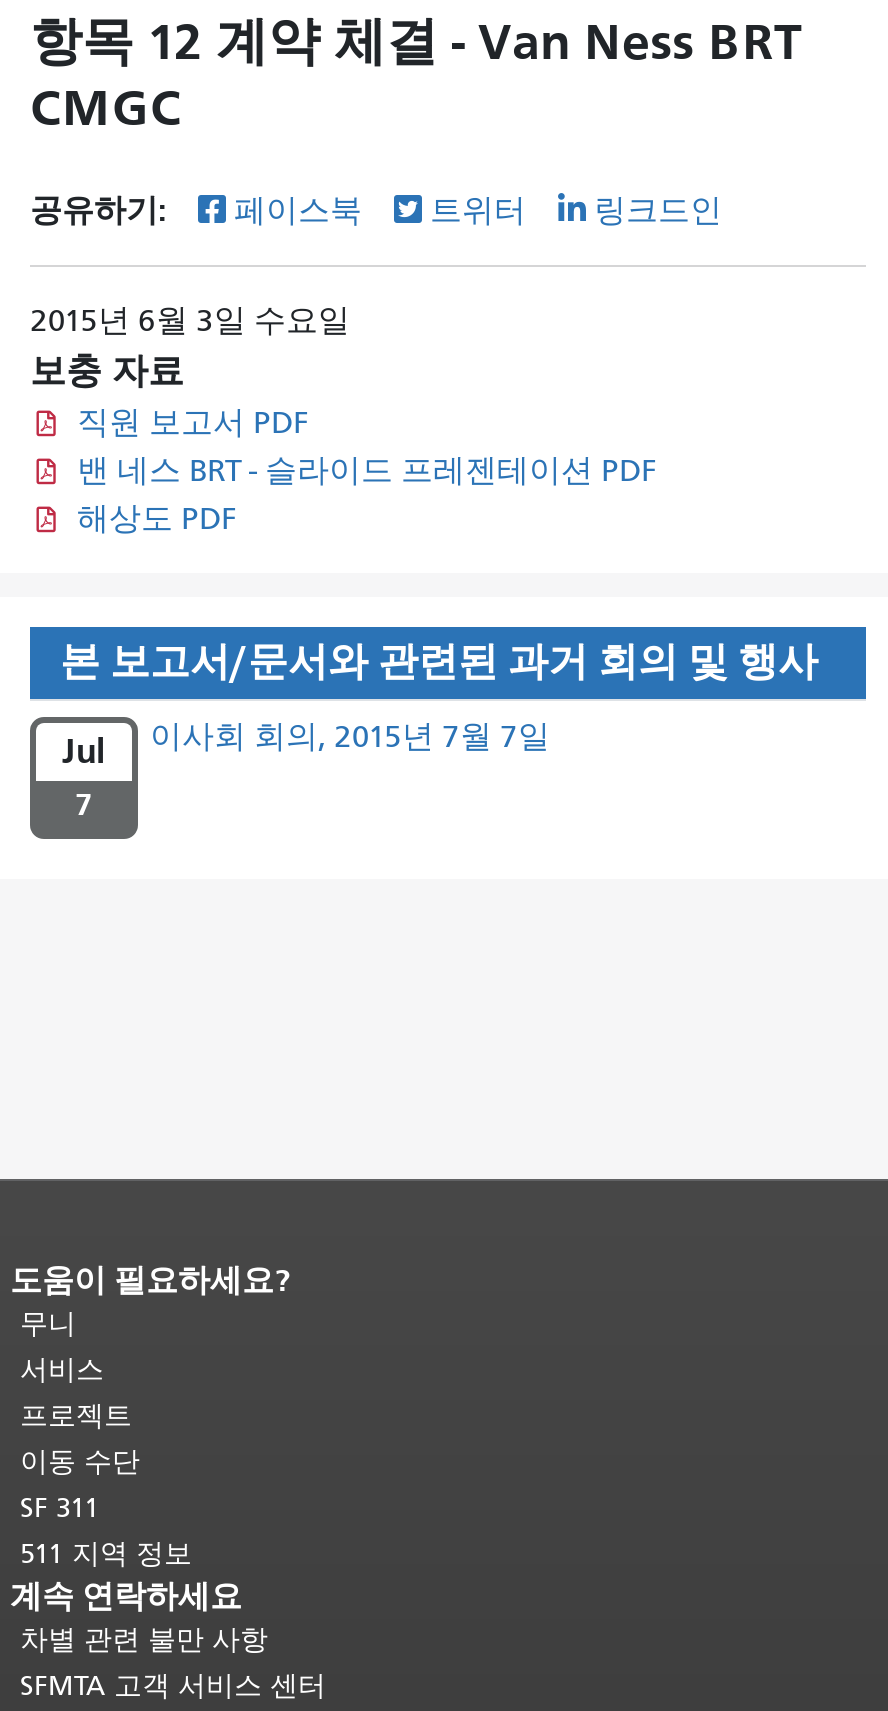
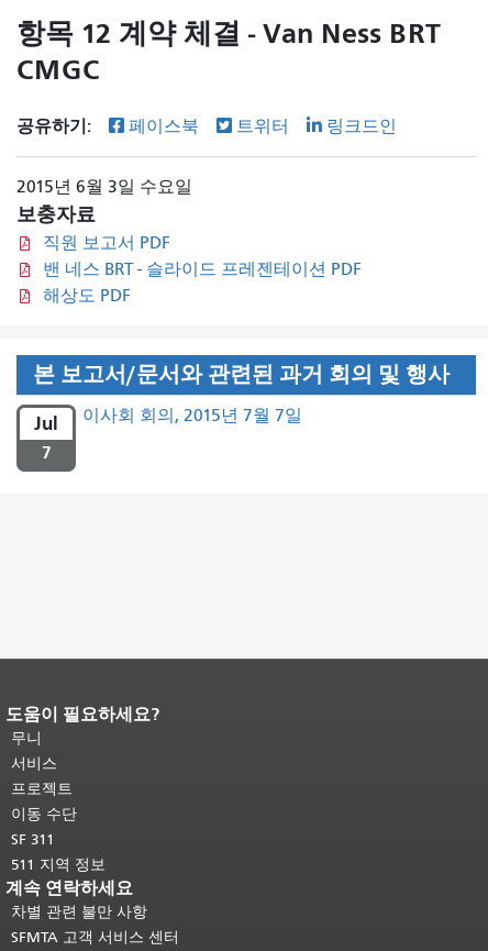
- 보충 자료
+ 보충자료
